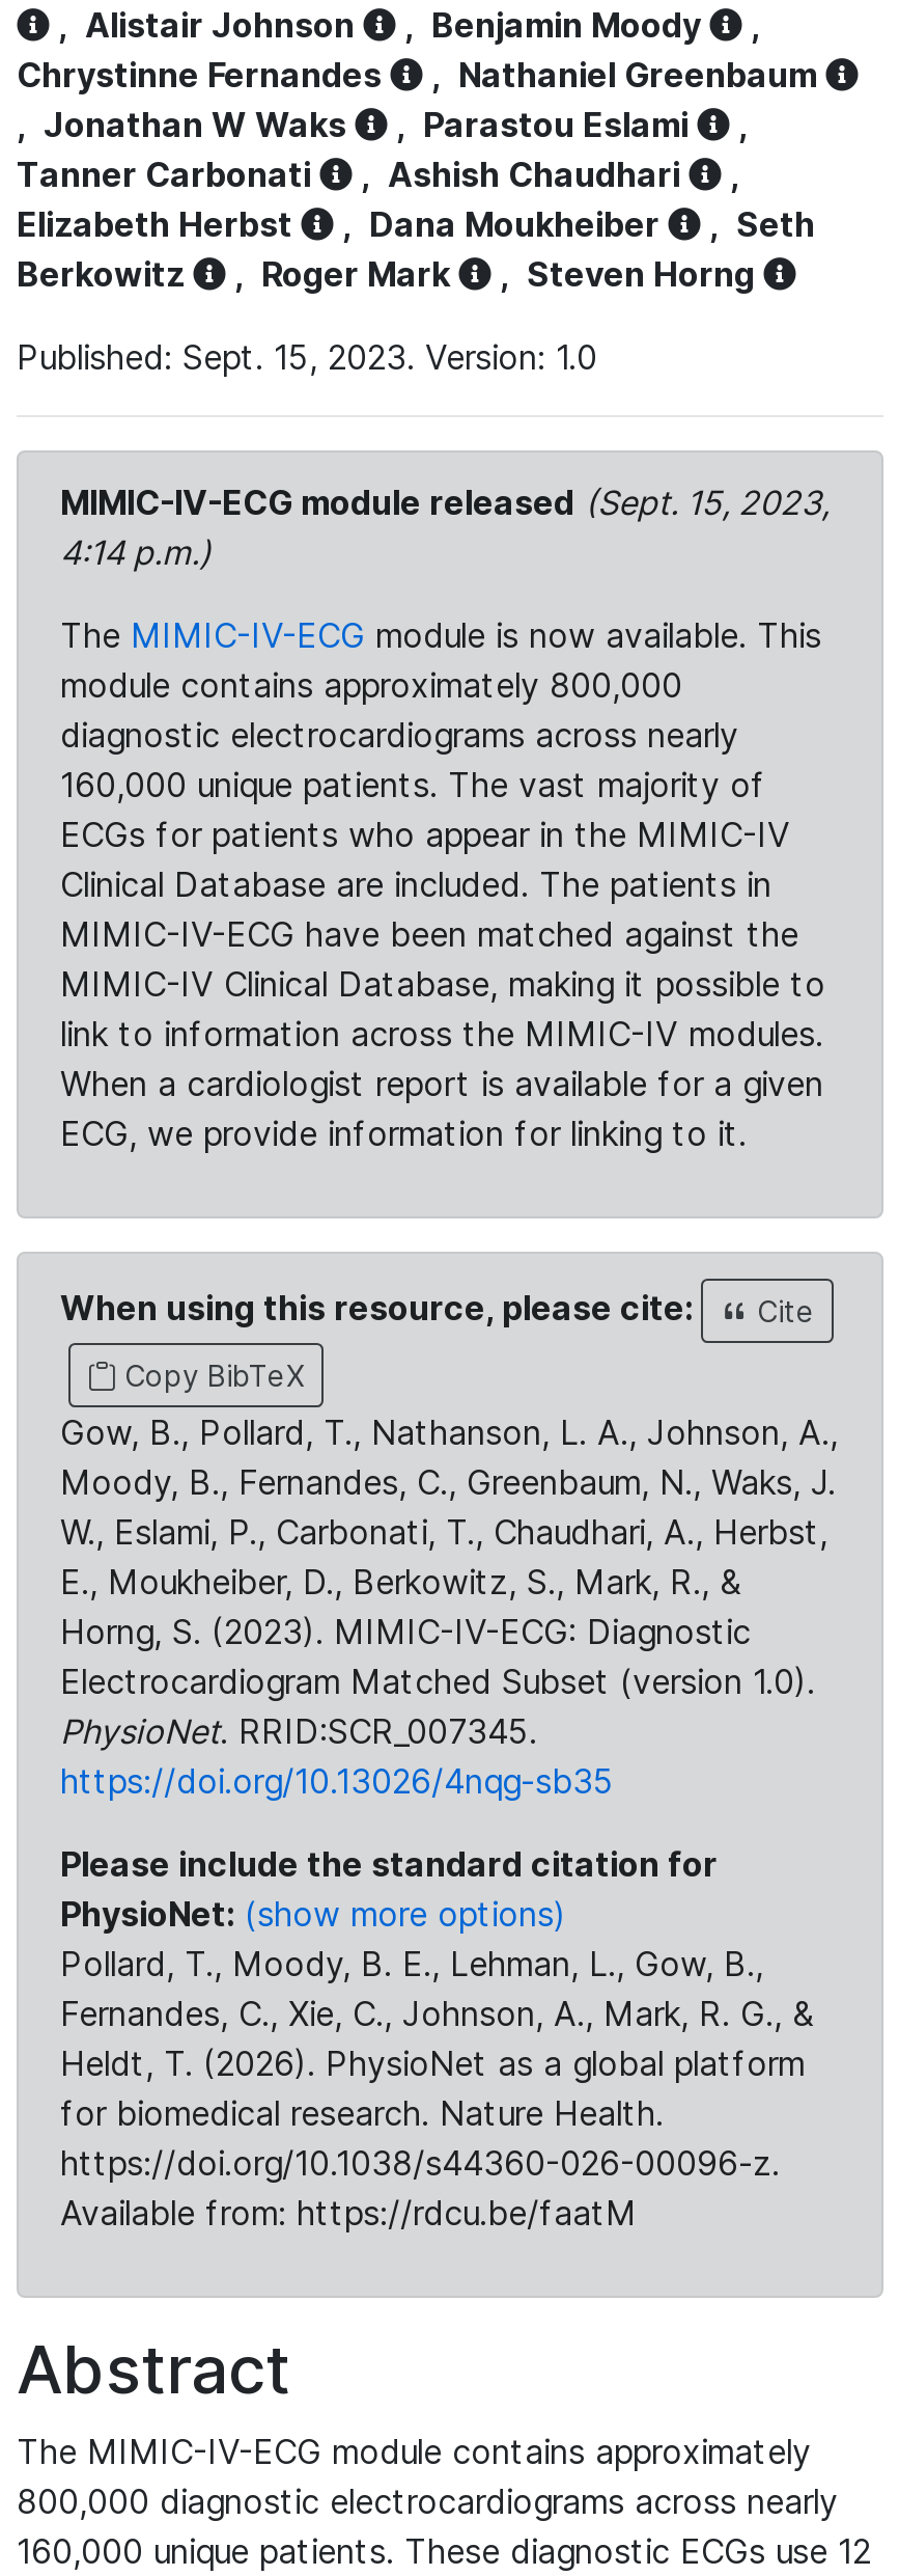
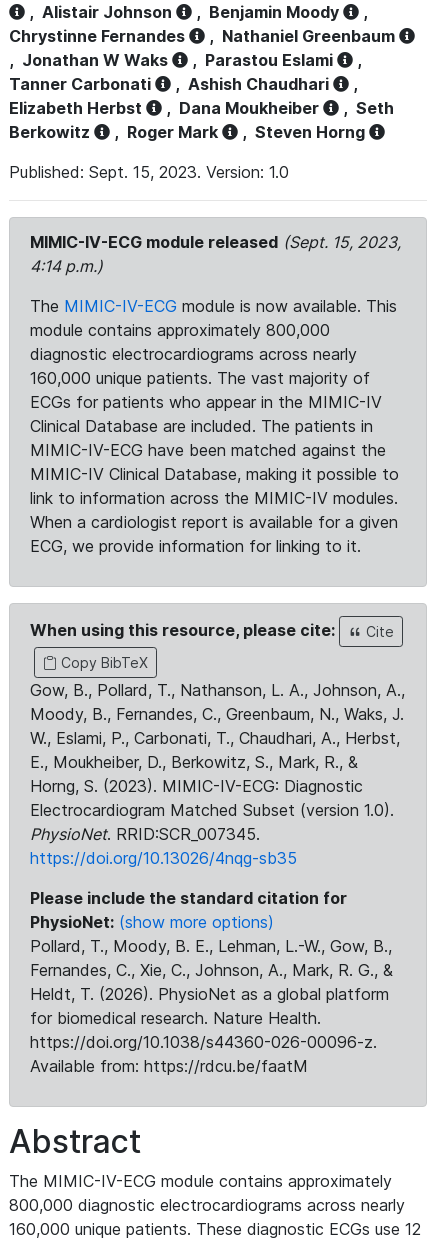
- Pollard, T., Moody, B. E., Lehman, L., Gow, B.,
+ Pollard, T., Moody, B. E., Lehman, L.-W., Gow, B.,
